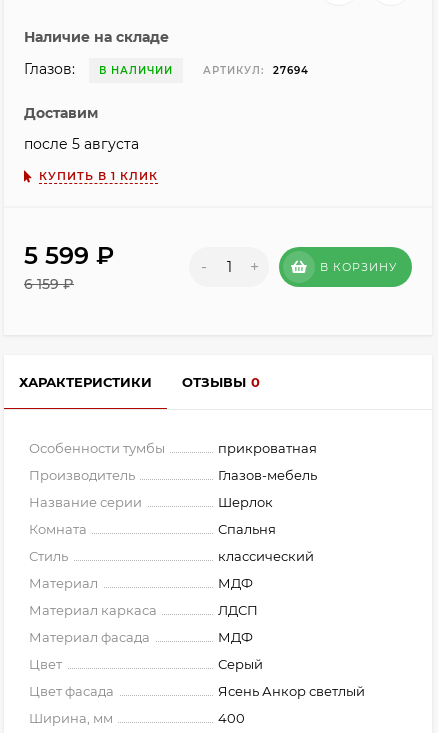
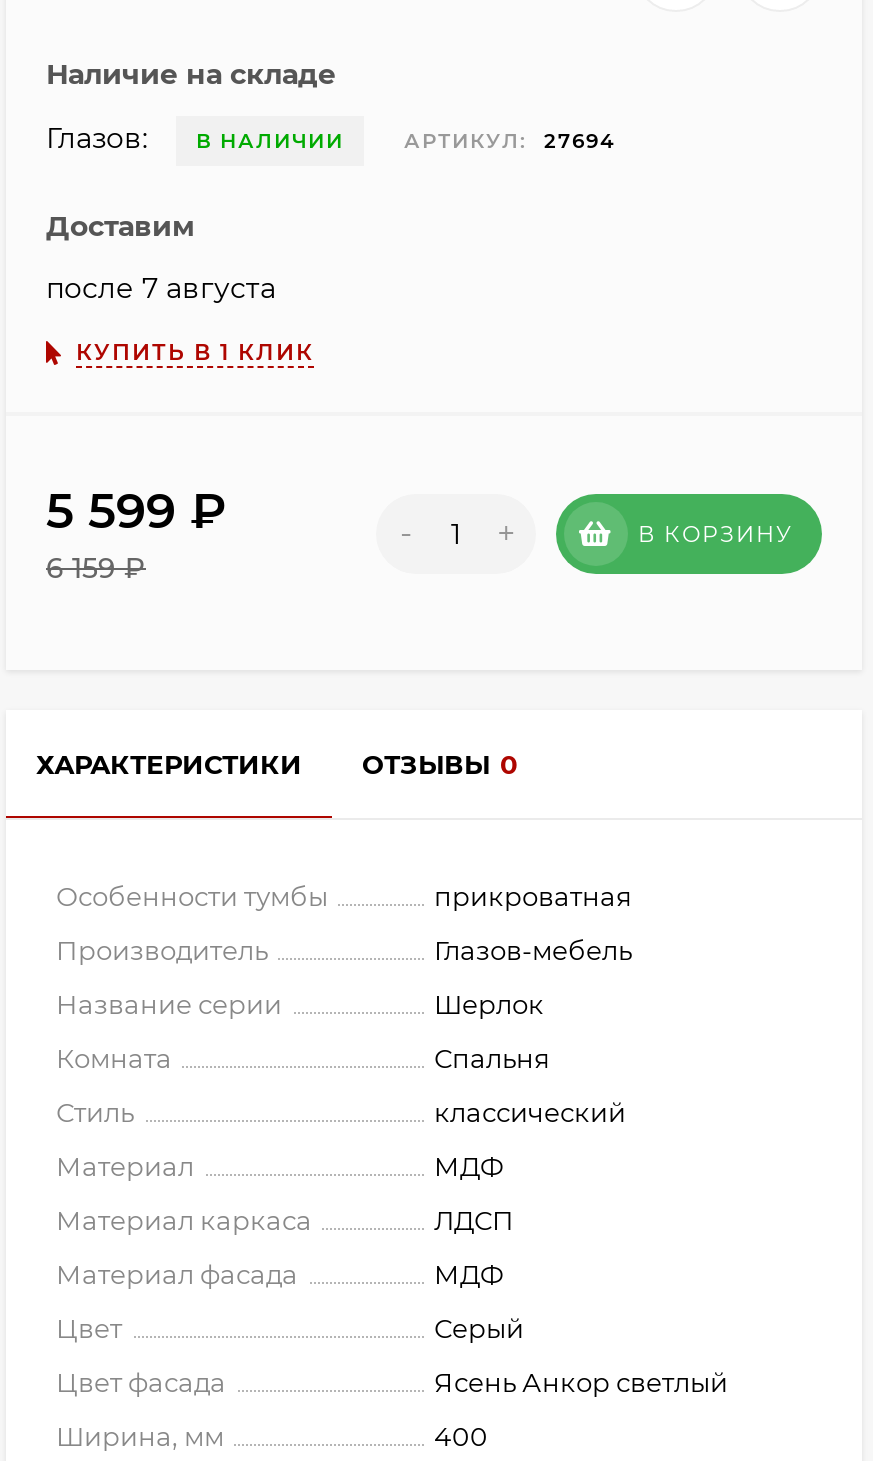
- после 5 августа
+ после 7 августа
